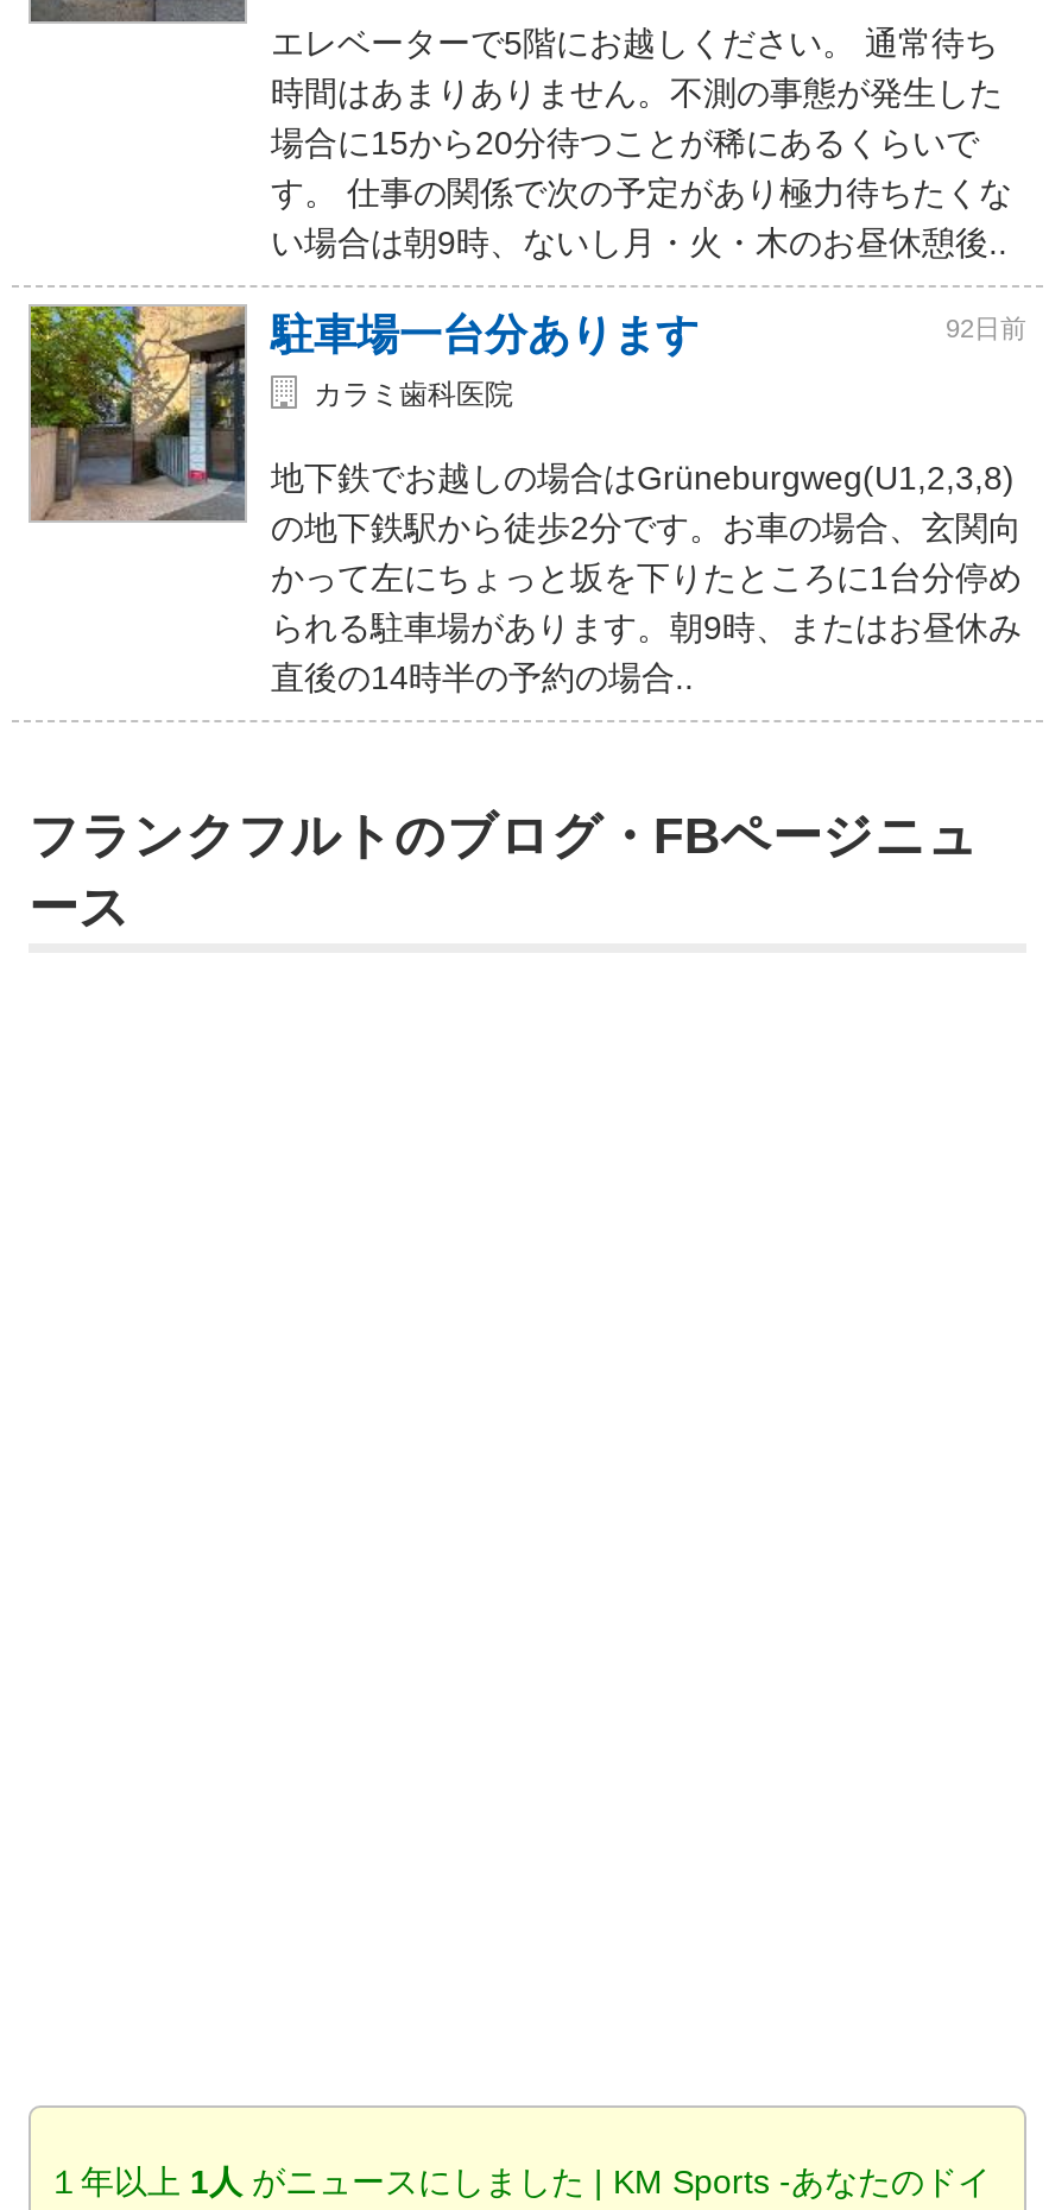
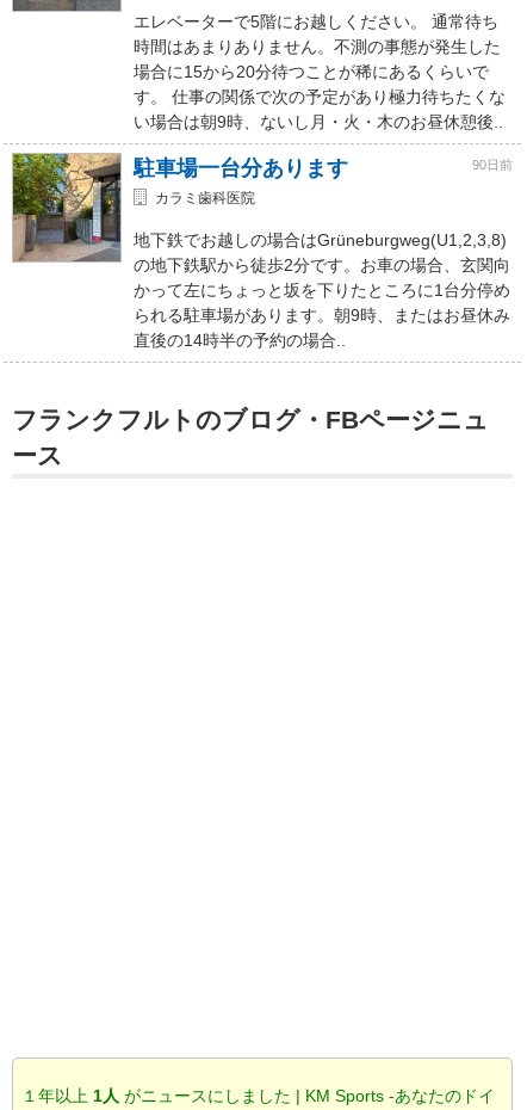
- 92日前
+ 90日前
